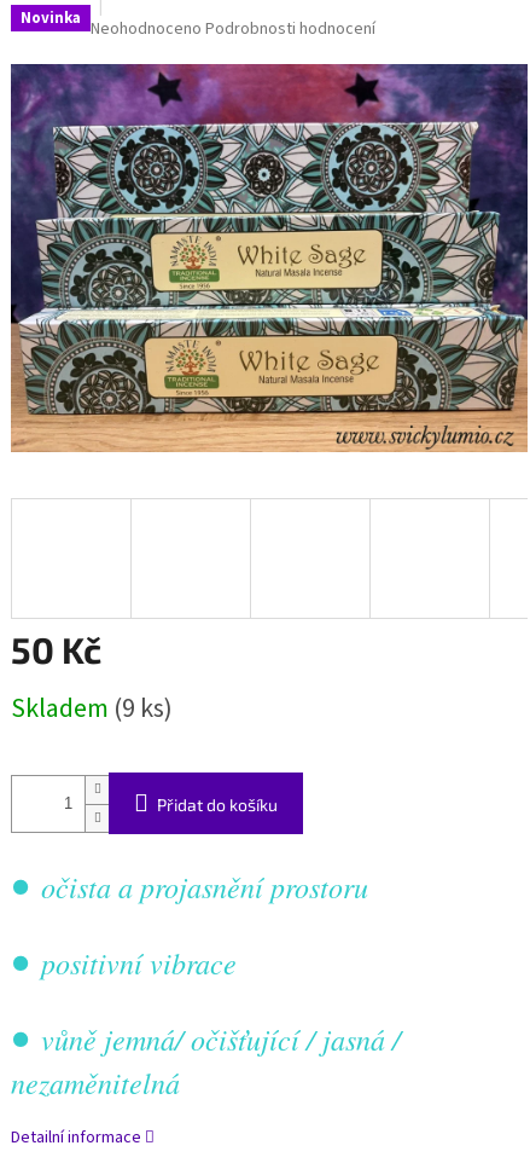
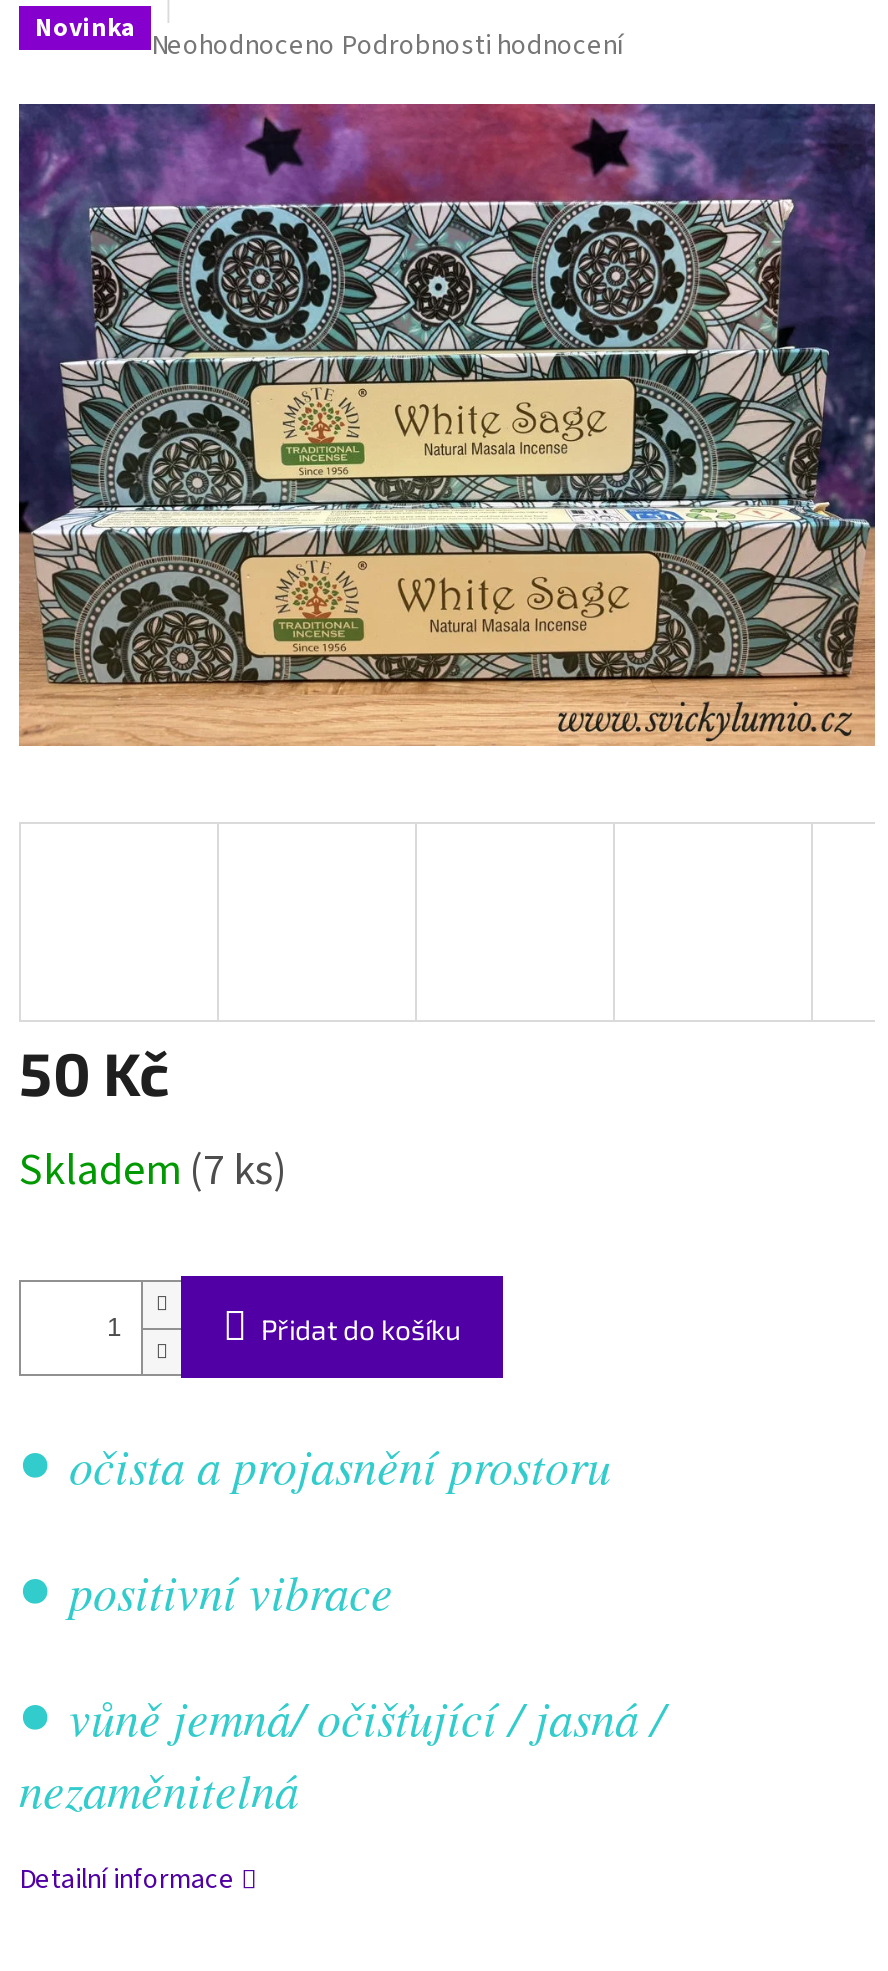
- Skladem (9 ks)
+ Skladem (7 ks)
